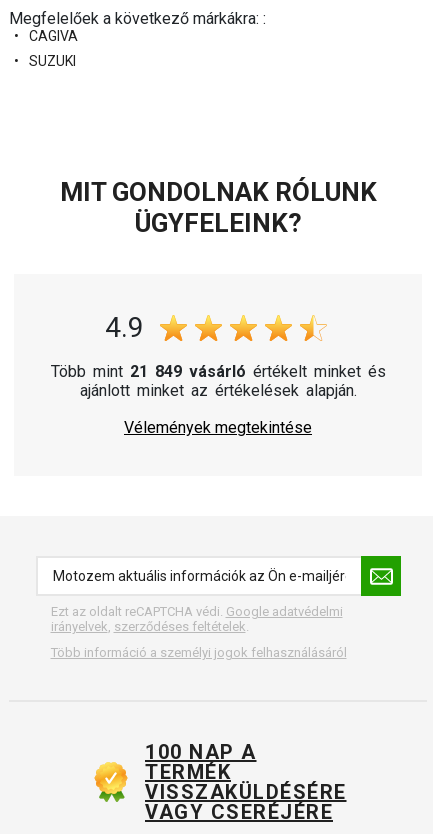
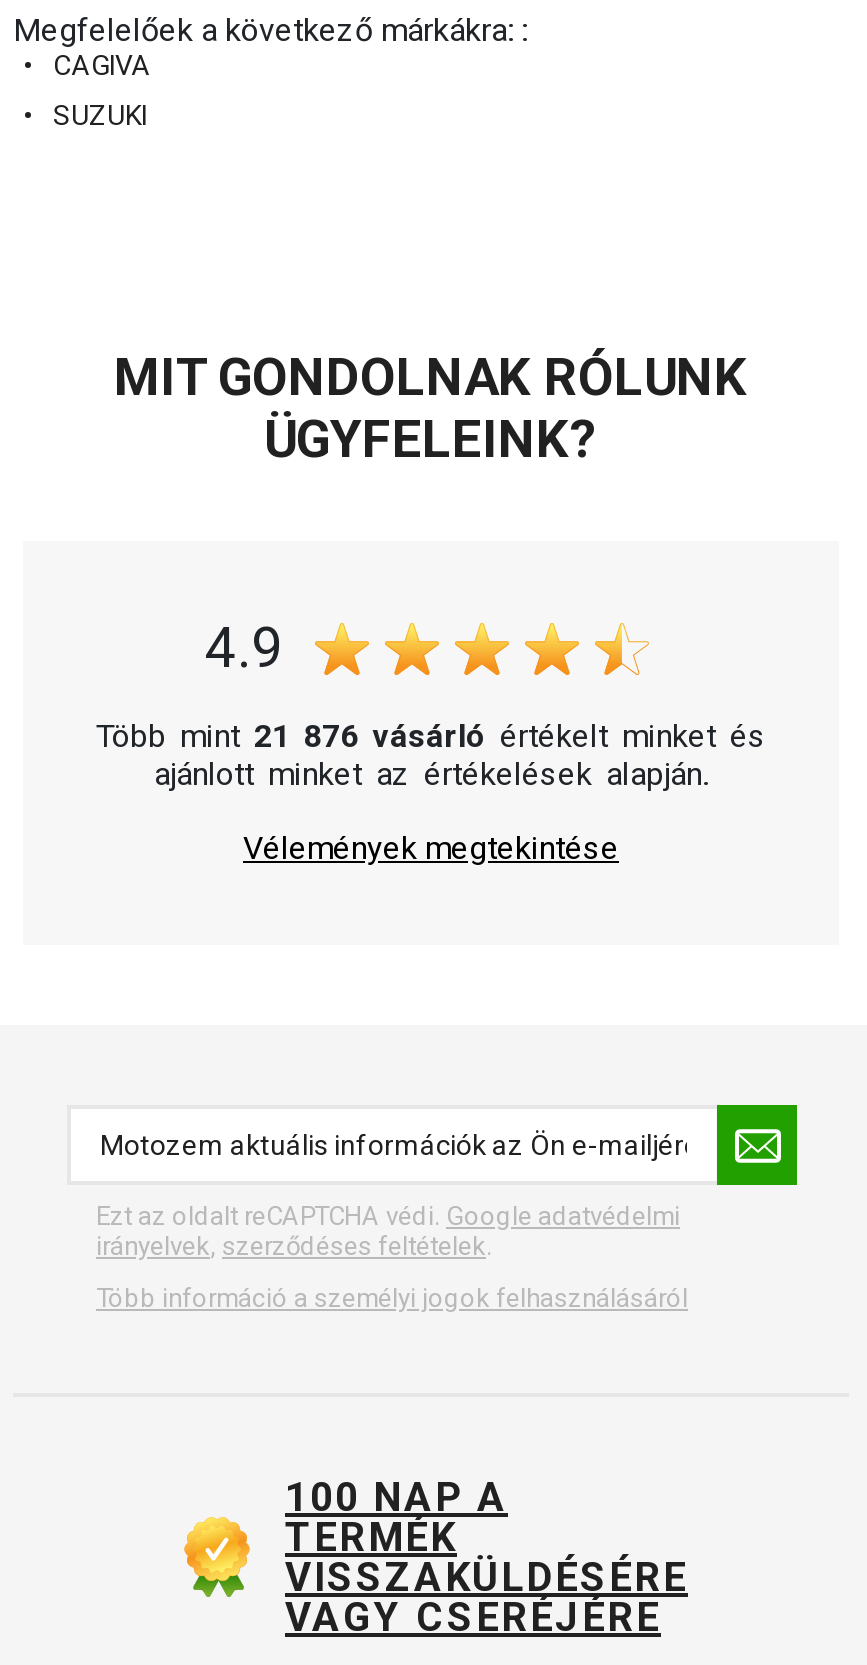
- Több mint 21 849 vásárló értékelt minket és
+ Több mint 21 876 vásárló értékelt minket és
